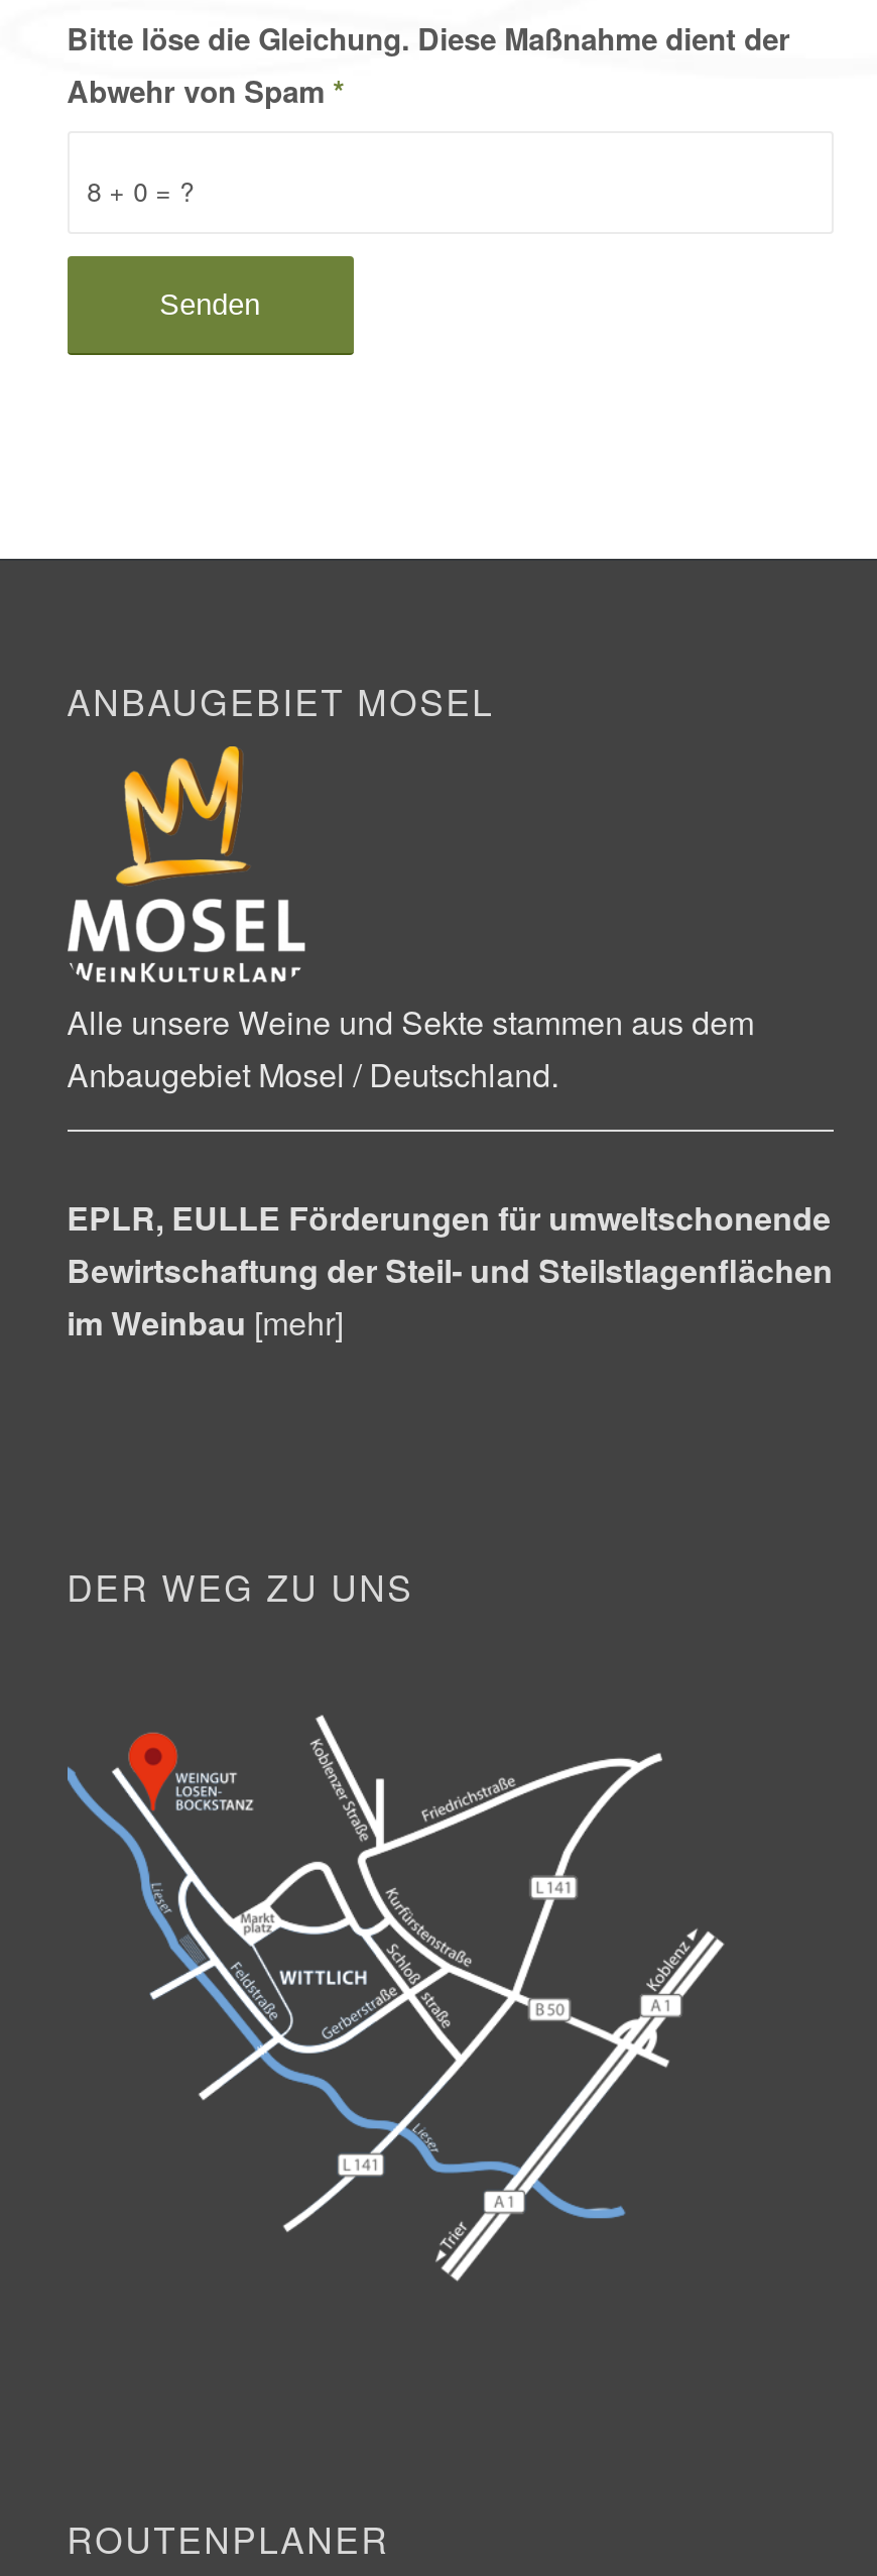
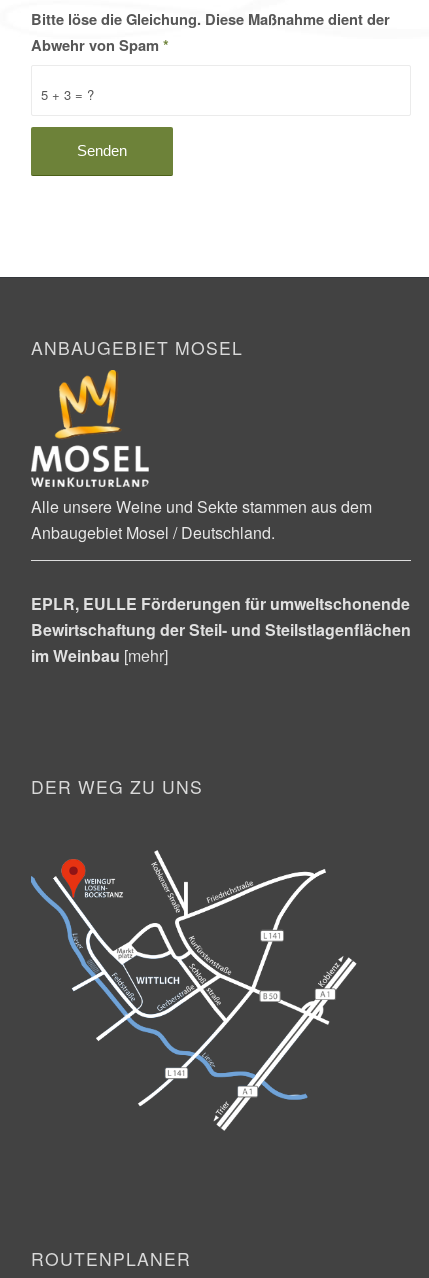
- 8 + 0 = ?
+ 5 + 3 = ?
